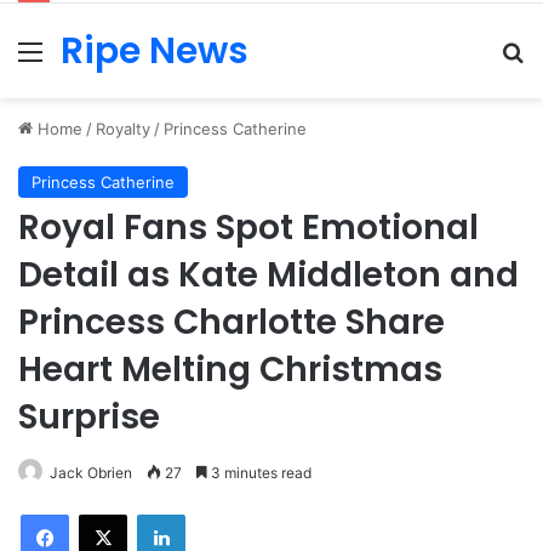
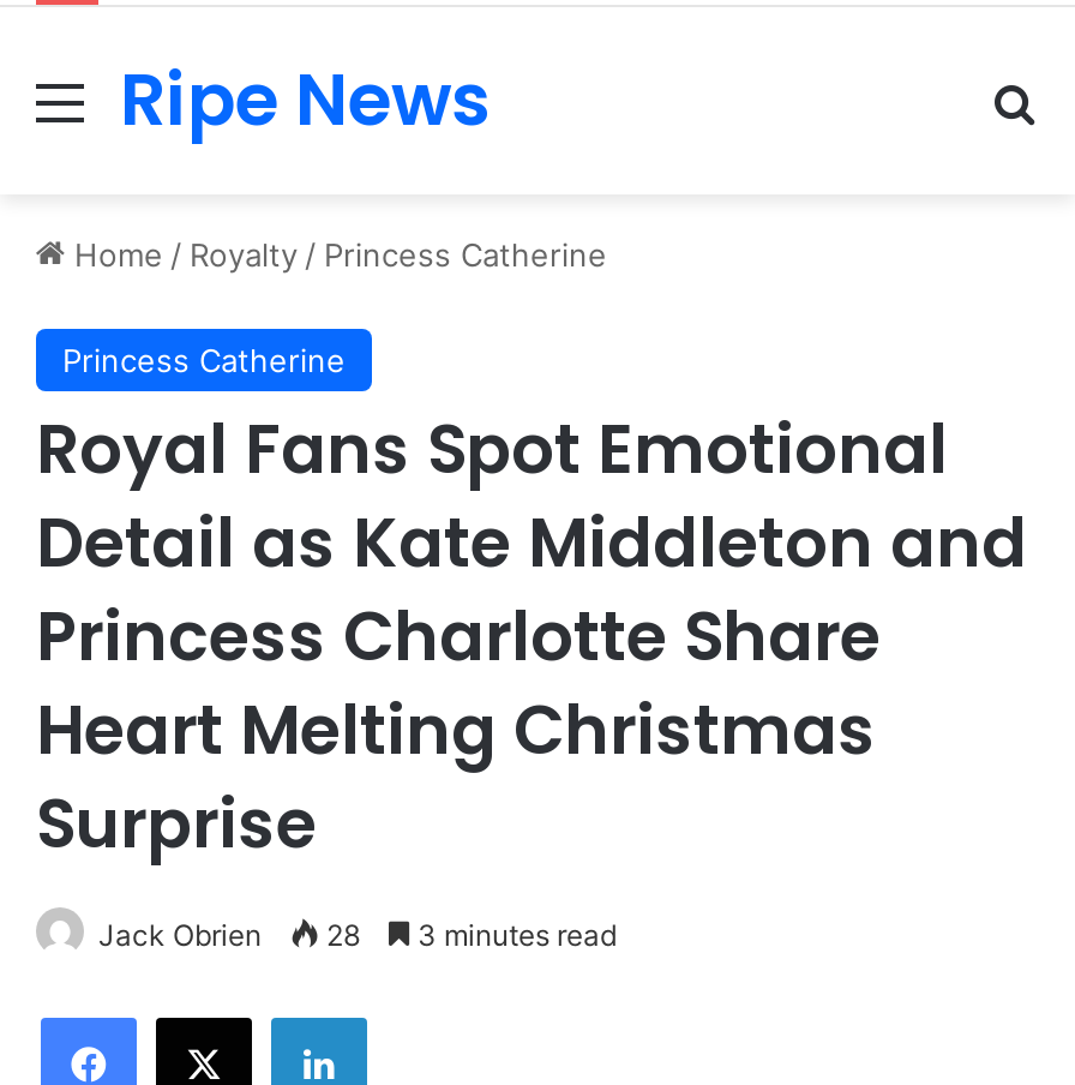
- Jack Obrien 27 3 minutes read
+ Jack Obrien 28 3 minutes read
